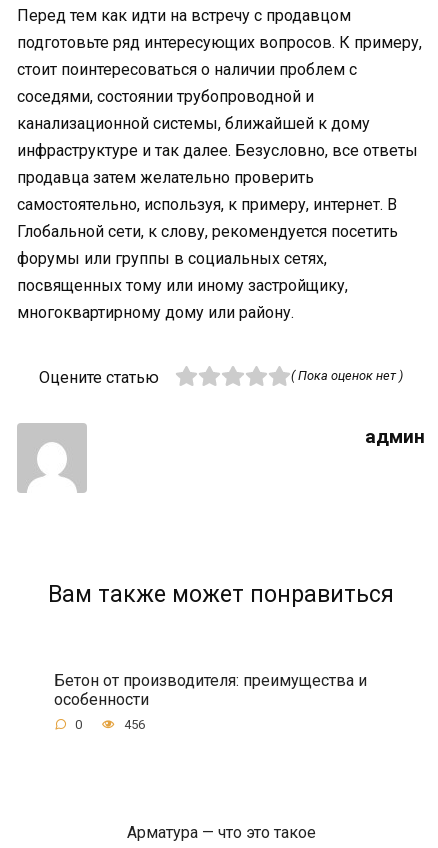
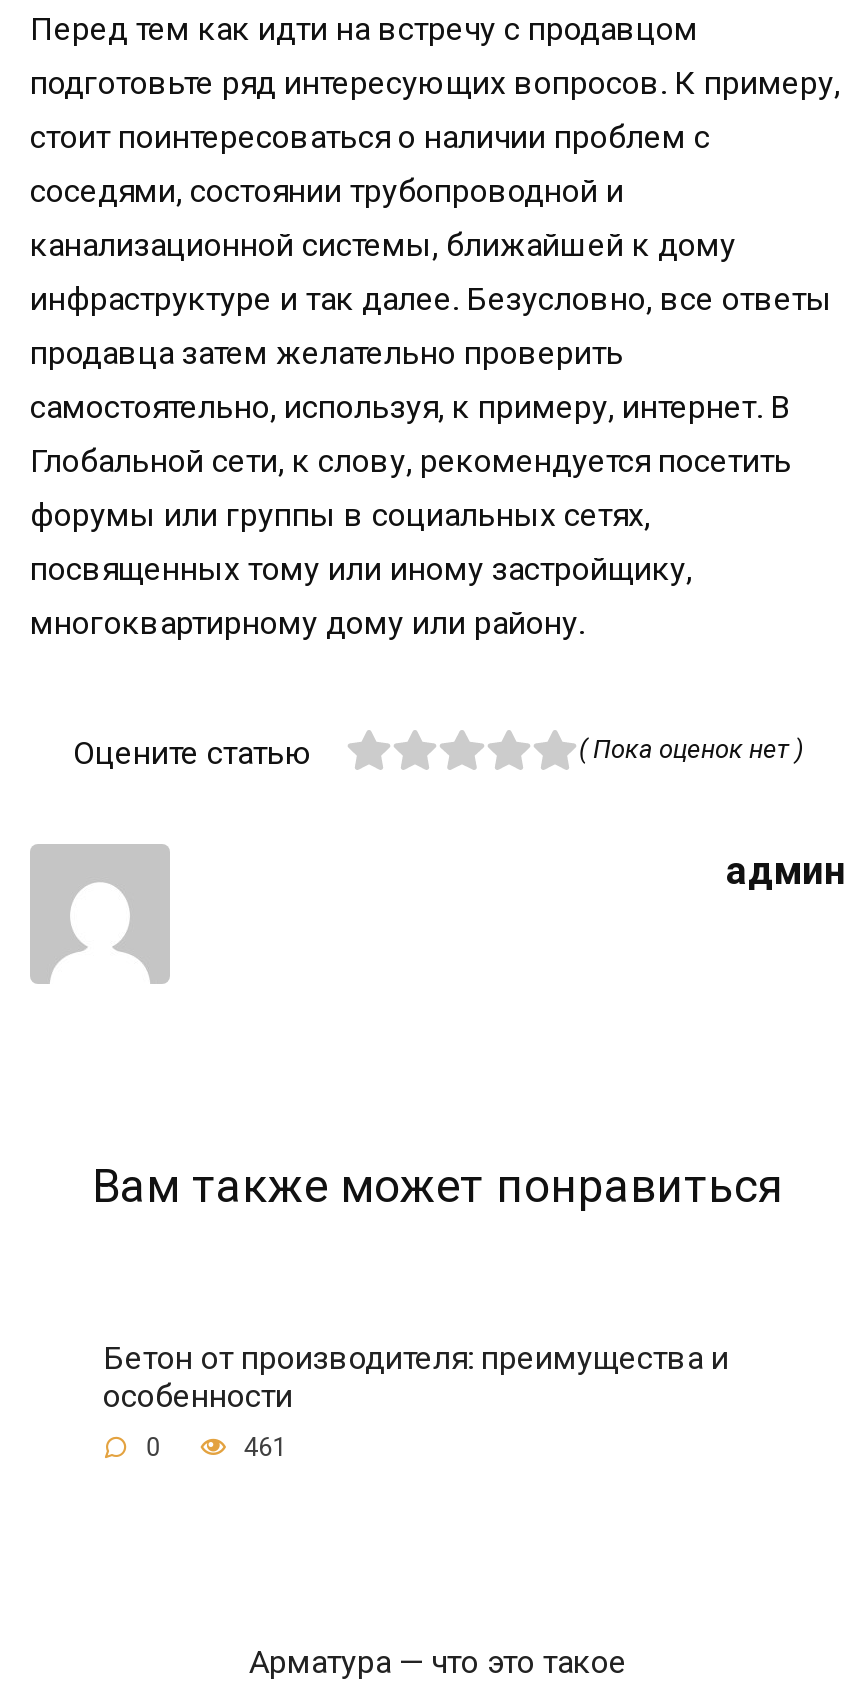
- 456
+ 461
